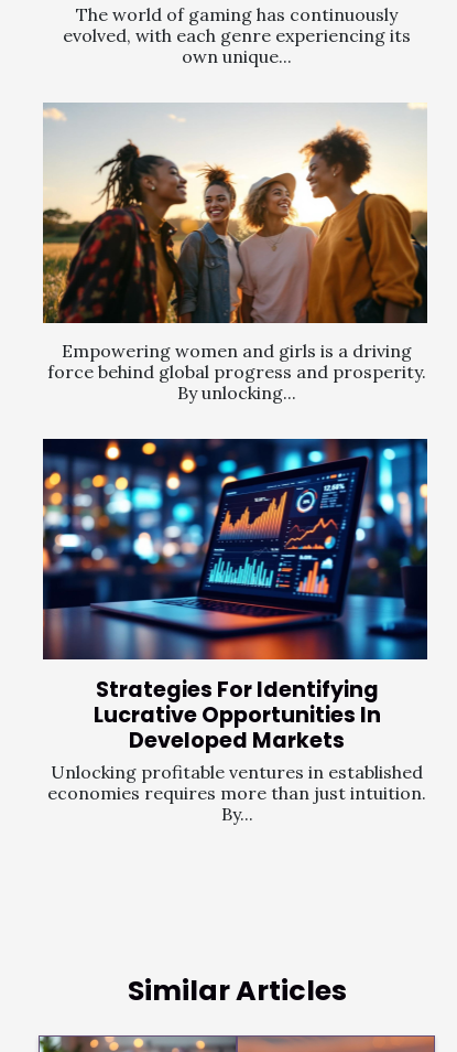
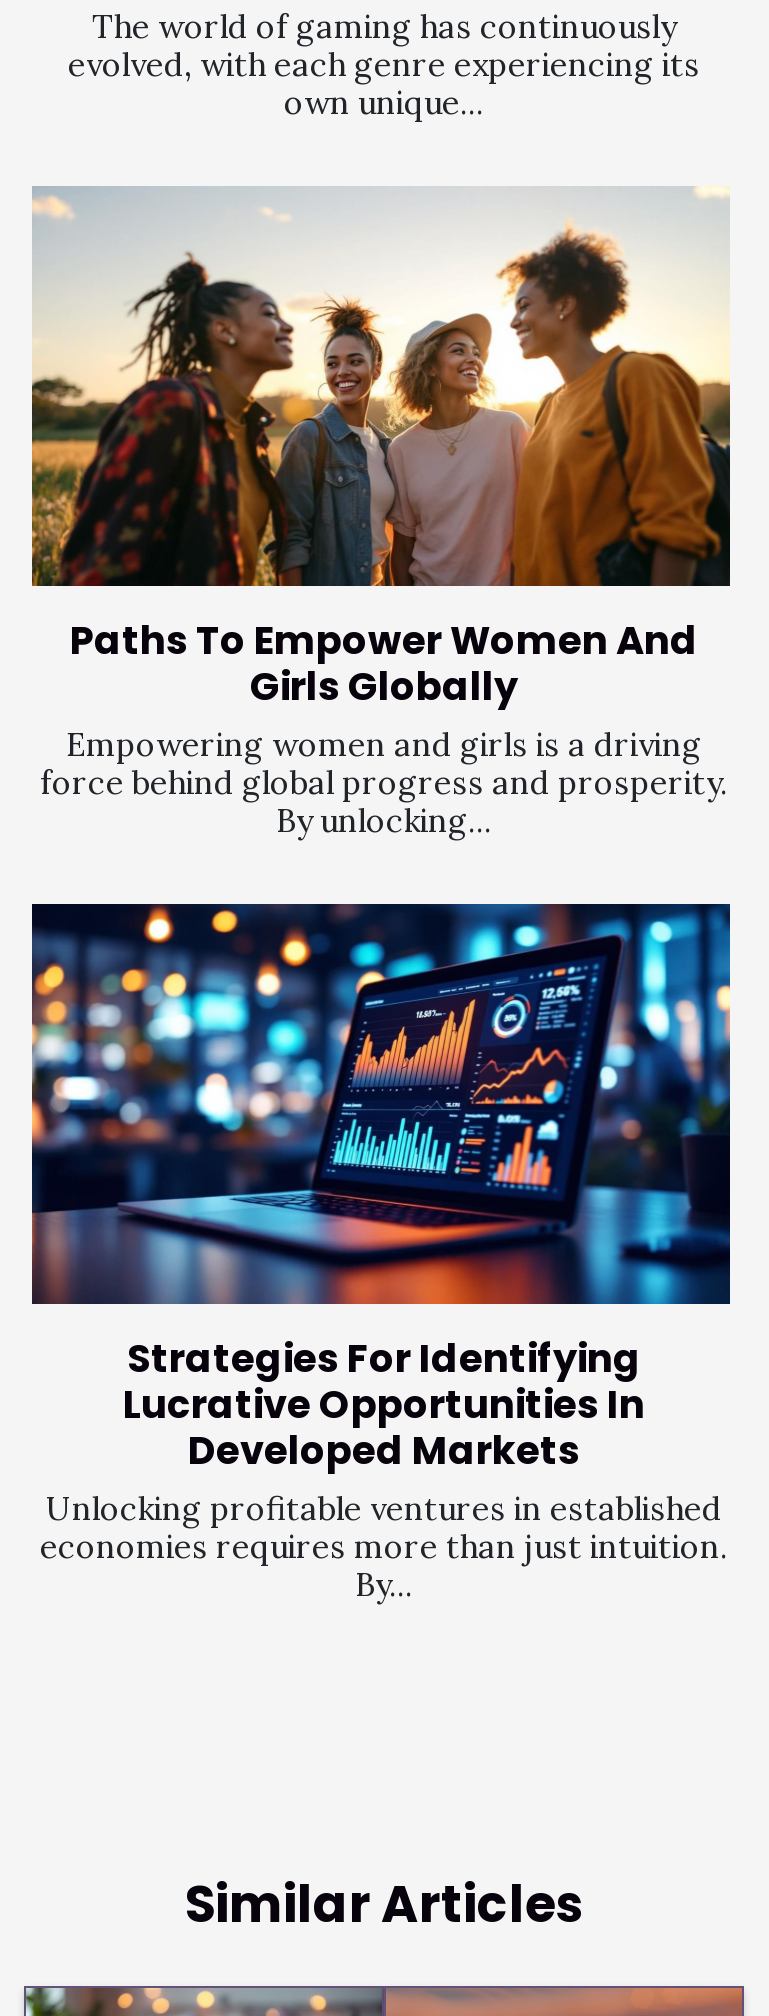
+ Paths To Empower Women And
+ Girls Globally
